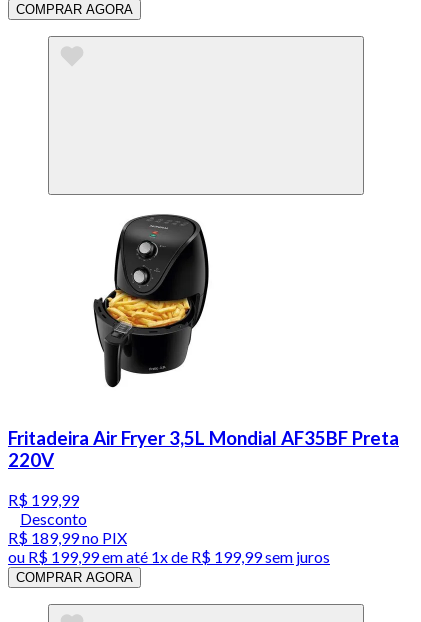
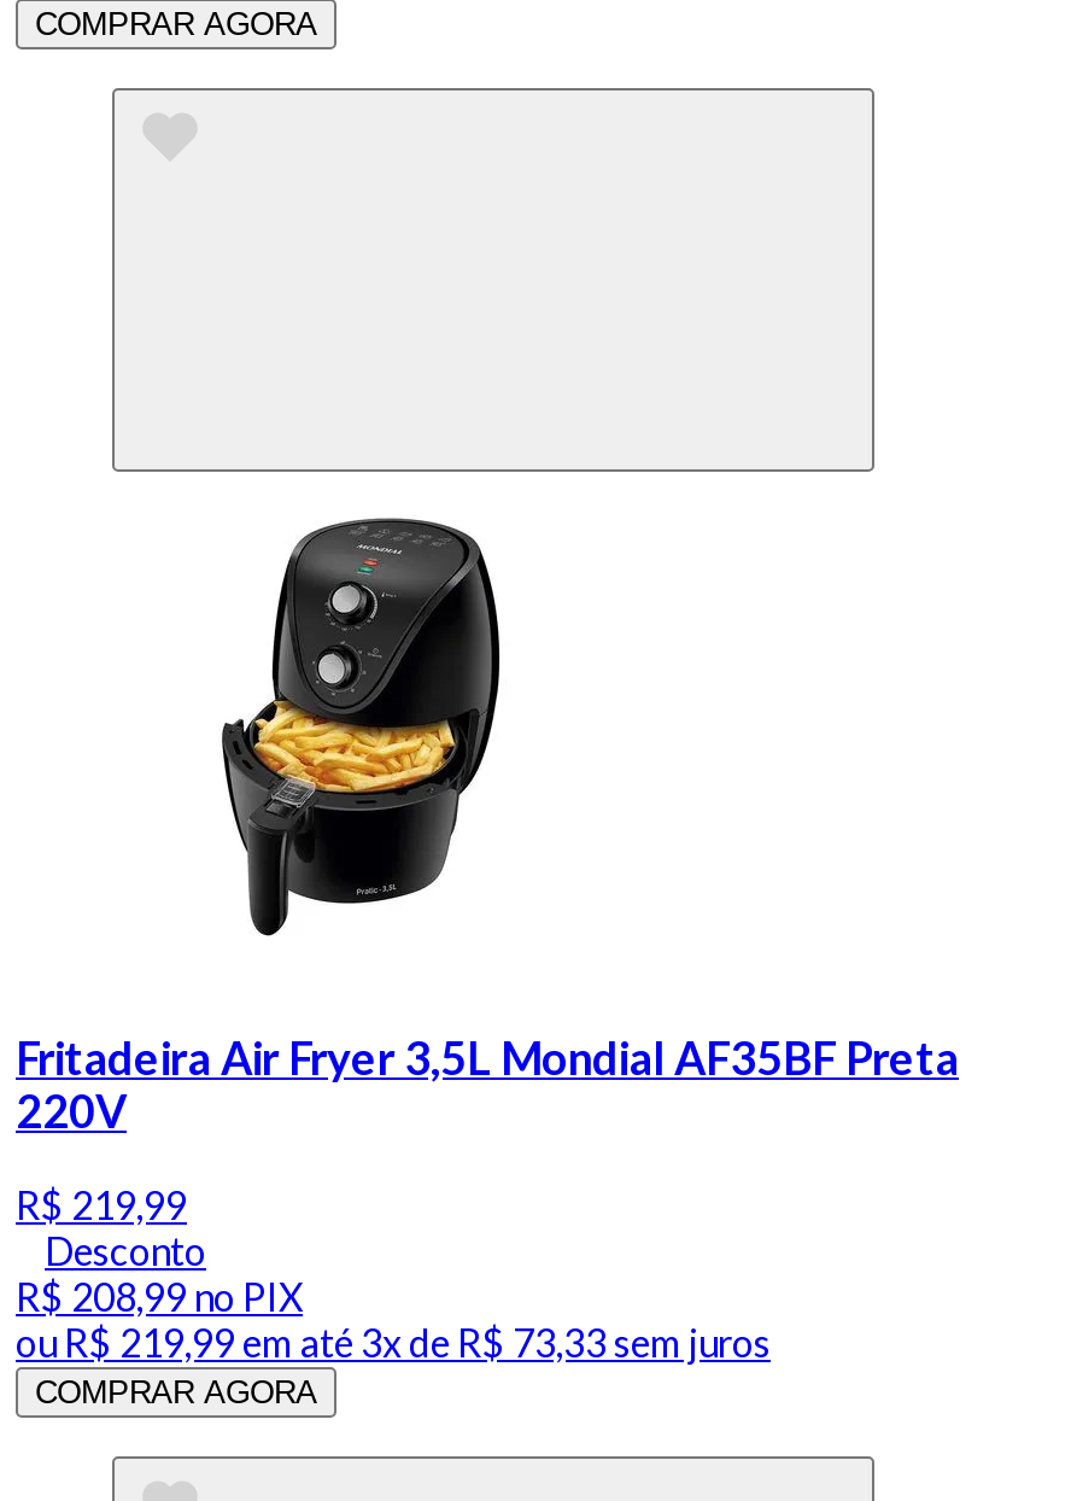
- R$ 199,99
+ R$ 219,99

- R$ 189,99 no PIX
+ R$ 208,99 no PIX

- ou R$ 199,99 em até 1x de R$ 199,99 sem juros
+ ou R$ 219,99 em até 3x de R$ 73,33 sem juros
